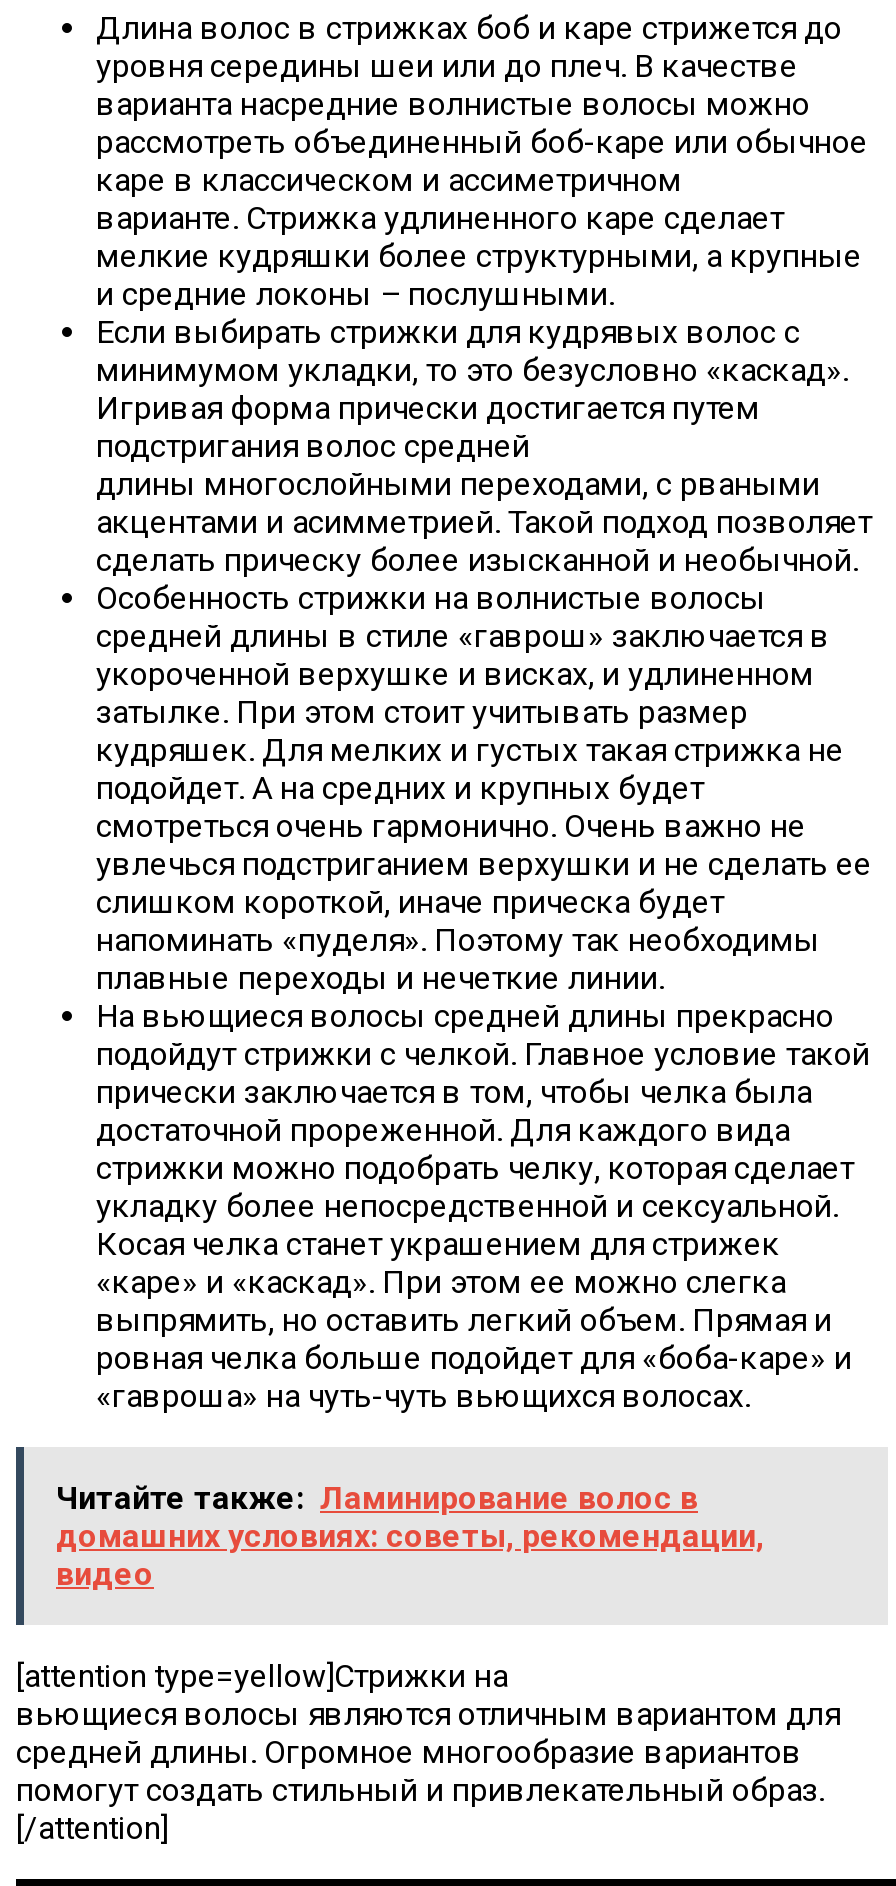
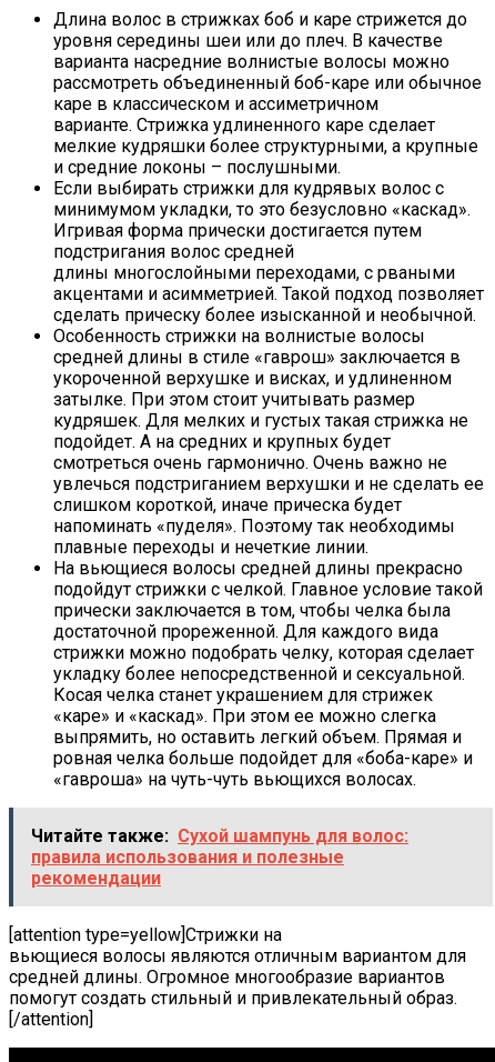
- Читайте также: Ламинирование волос в
- домашних условиях: советы, рекомендации,
- видео
+ Читайте также: Сухой шампунь для волос:
+ правила использования и полезные
+ рекомендации
